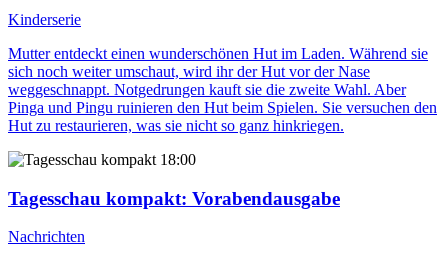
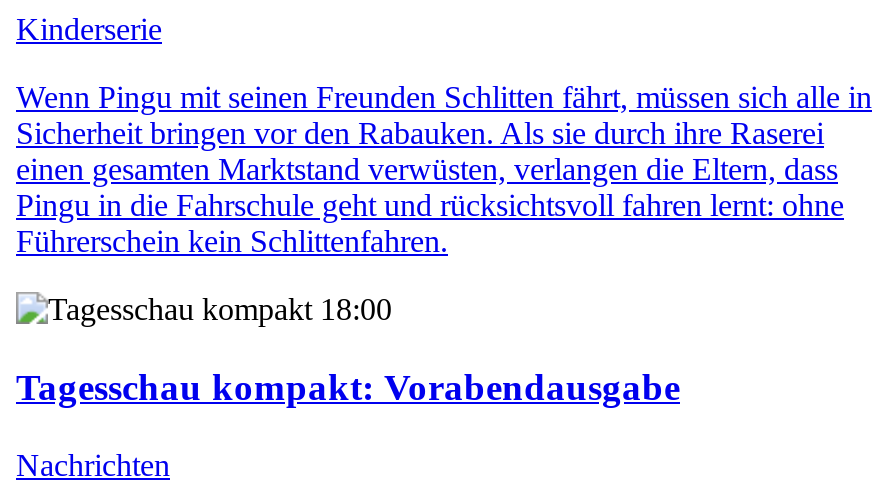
- Mutter entdeckt einen wunderschönen Hut im Laden. Während sie
- sich noch weiter umschaut, wird ihr der Hut vor der Nase
- weggeschnappt. Notgedrungen kauft sie die zweite Wahl. Aber
- Pinga und Pingu ruinieren den Hut beim Spielen. Sie versuchen den
- Hut zu restaurieren, was sie nicht so ganz hinkriegen.
+ Wenn Pingu mit seinen Freunden Schlitten fährt, müssen sich alle in
+ Sicherheit bringen vor den Rabauken. Als sie durch ihre Raserei
+ einen gesamten Marktstand verwüsten, verlangen die Eltern, dass
+ Pingu in die Fahrschule geht und rücksichtsvoll fahren lernt: ohne
+ Führerschein kein Schlittenfahren.
